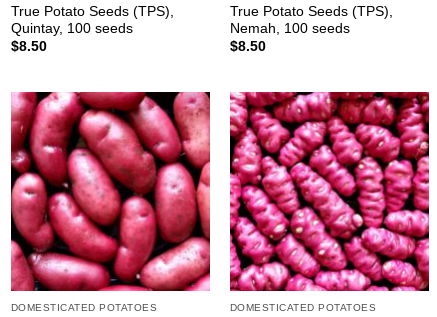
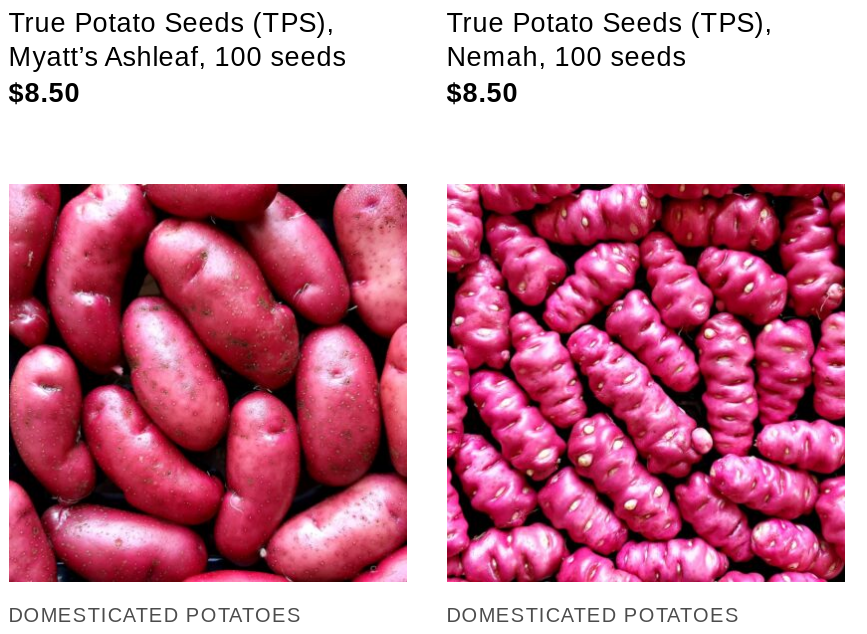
- Quintay, 100 seeds
+ Myatt’s Ashleaf, 100 seeds
